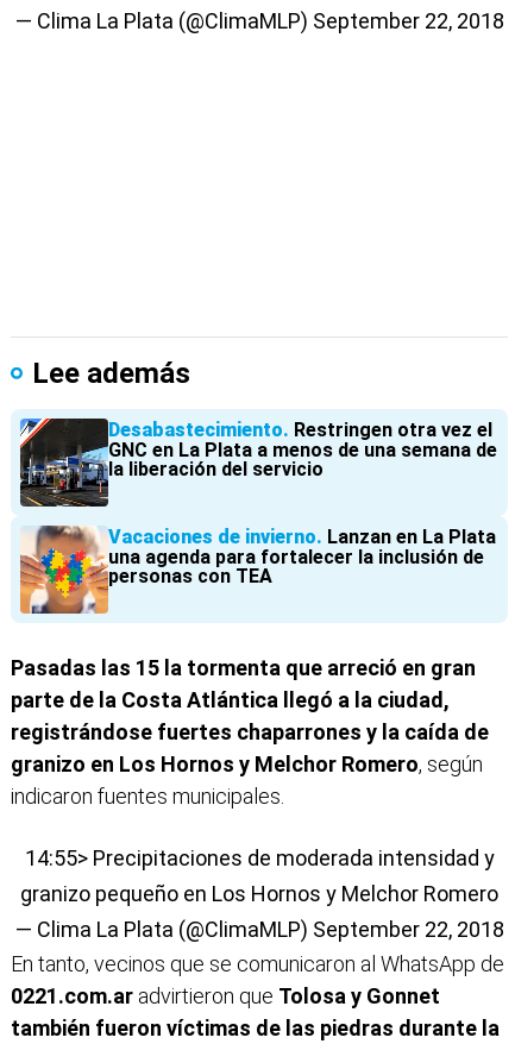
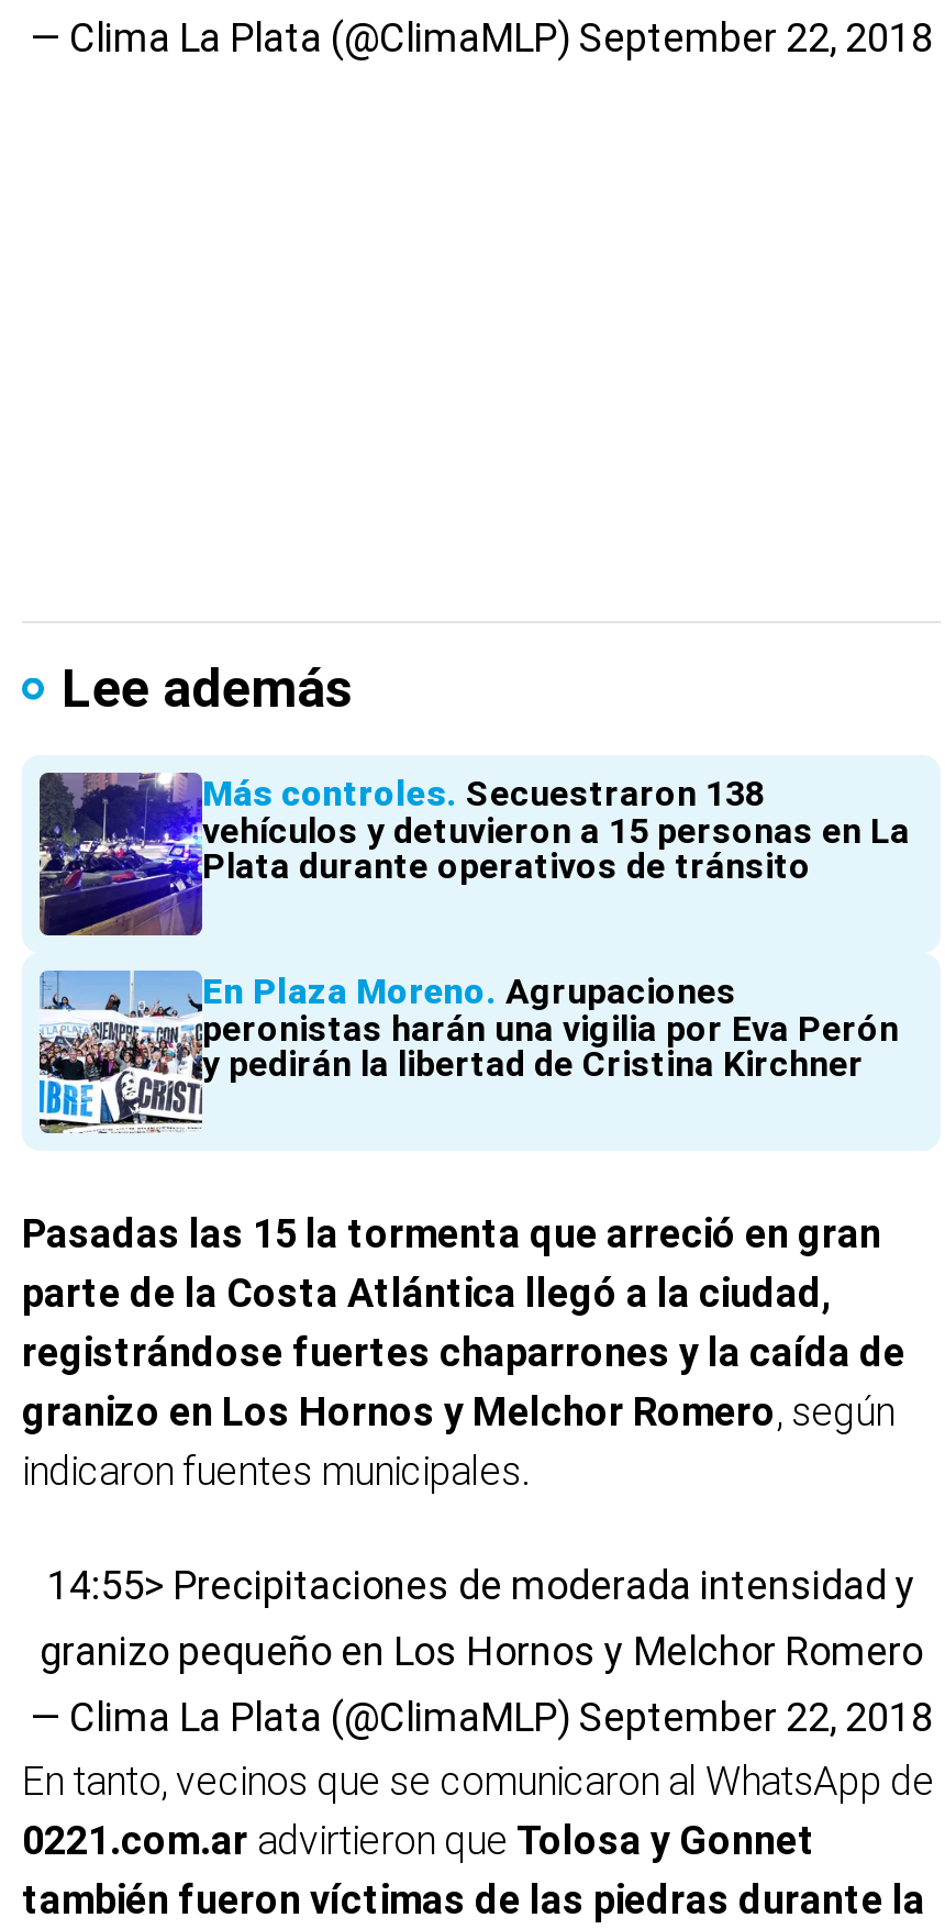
- [image]
- Desabastecimiento Restringen otra vez el
- GNC en La Plata a menos de una semana de
- la liberación del servicio
+ [image]
+ Más controles Secuestraron 138
+ vehículos y detuvieron a 15 personas en La
+ Plata durante operativos de tránsito

- [image]
- Vacaciones de invierno Lanzan en La Plata
- una agenda para fortalecer la inclusión de
- personas con TEA
+ [image]
+ En Plaza Moreno Agrupaciones
+ peronistas harán una vigilia por Eva Perón
+ y pedirán la libertad de Cristina Kirchner
